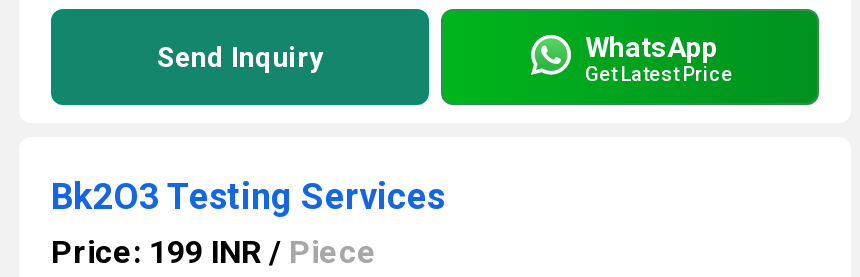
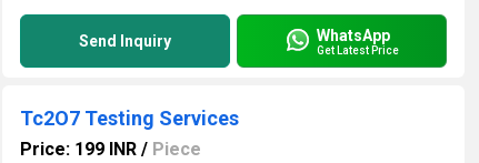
- Bk2O3 Testing Services
+ Tc2O7 Testing Services
